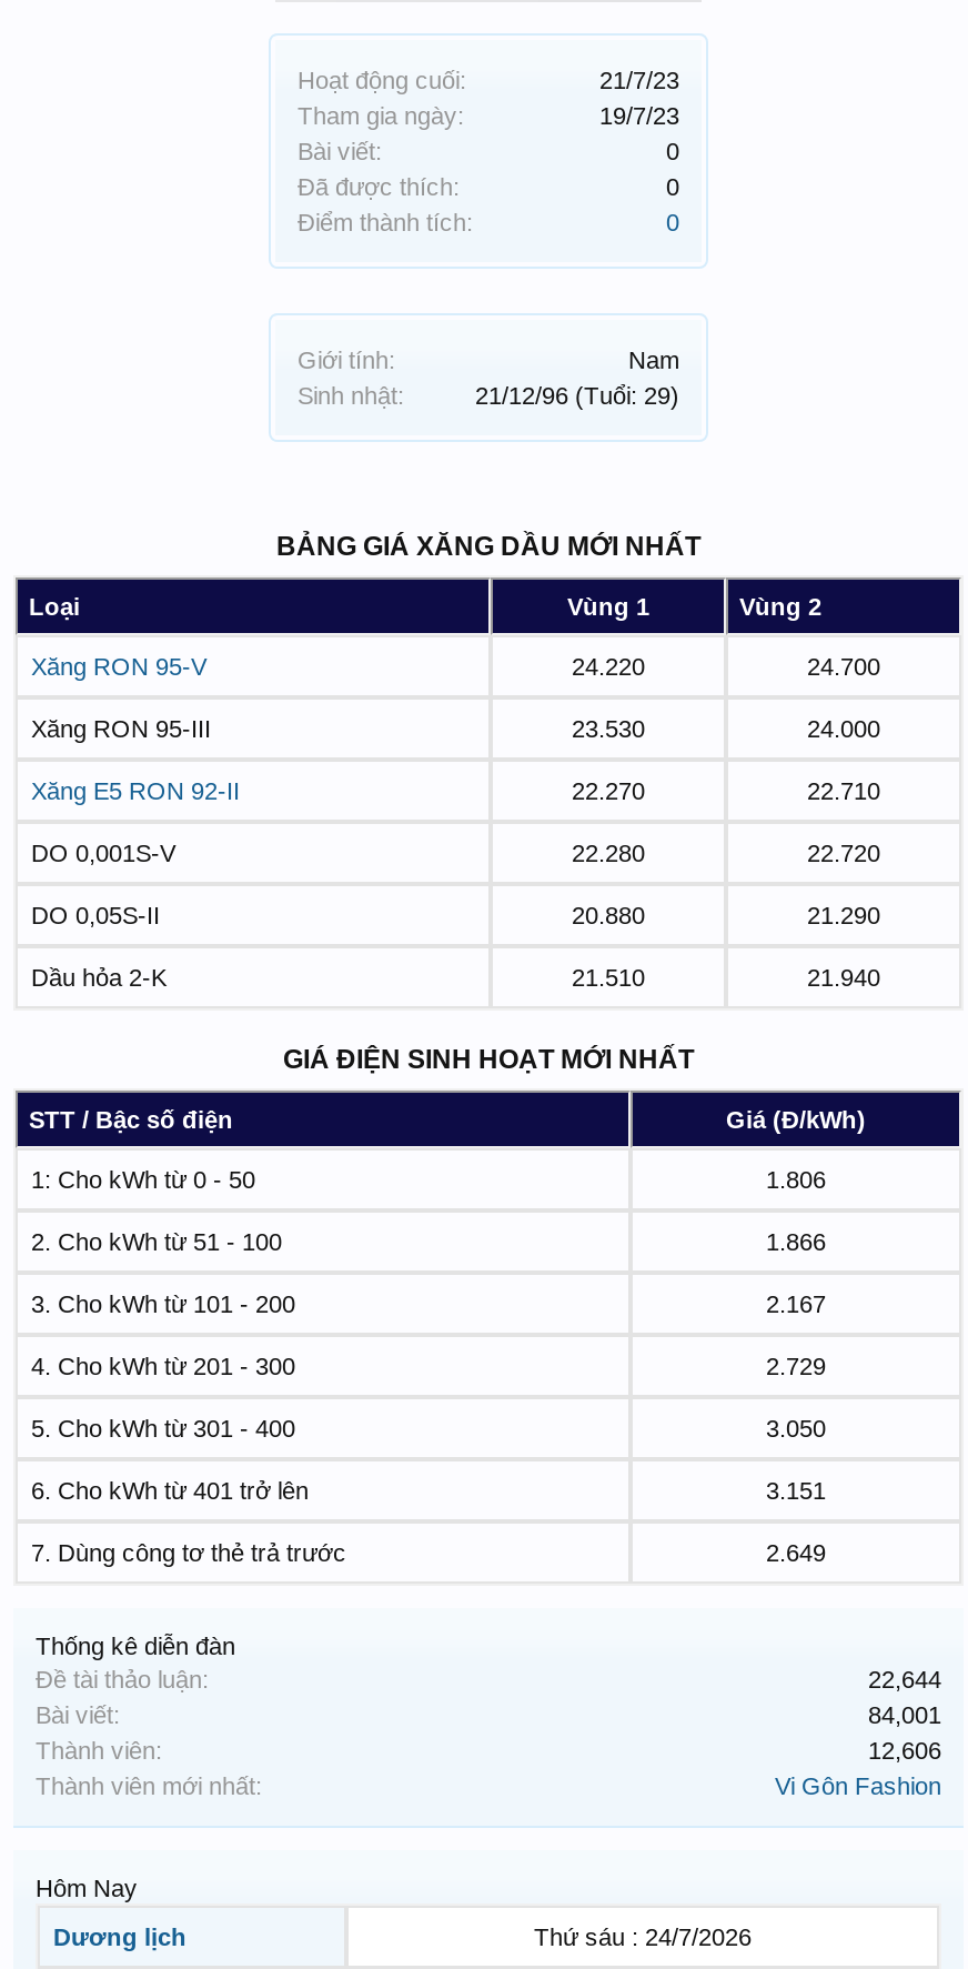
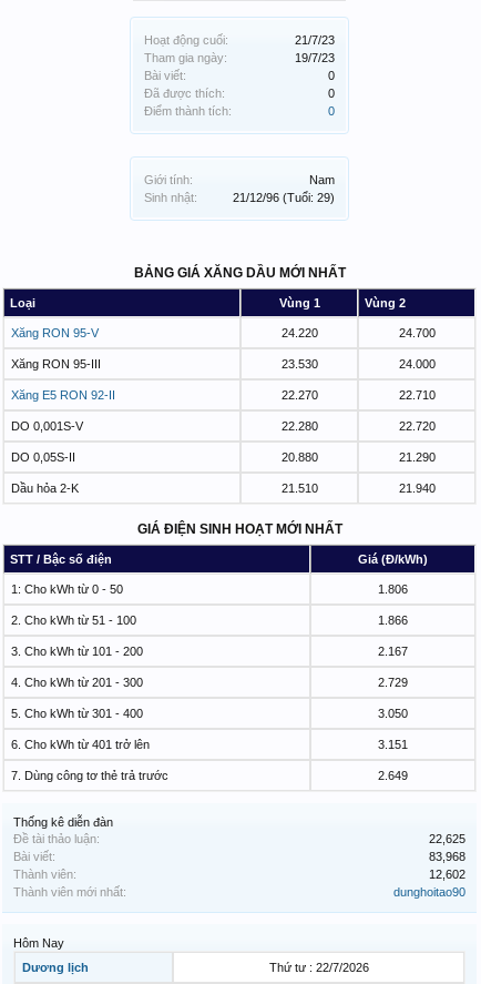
- 22,644
+ 22,625

- 84,001
+ 83,968

- 12,606
+ 12,602

- Vi Gôn Fashion
+ dunghoitao90

- Thứ sáu : 24/7/2026
+ Thứ tư : 22/7/2026
